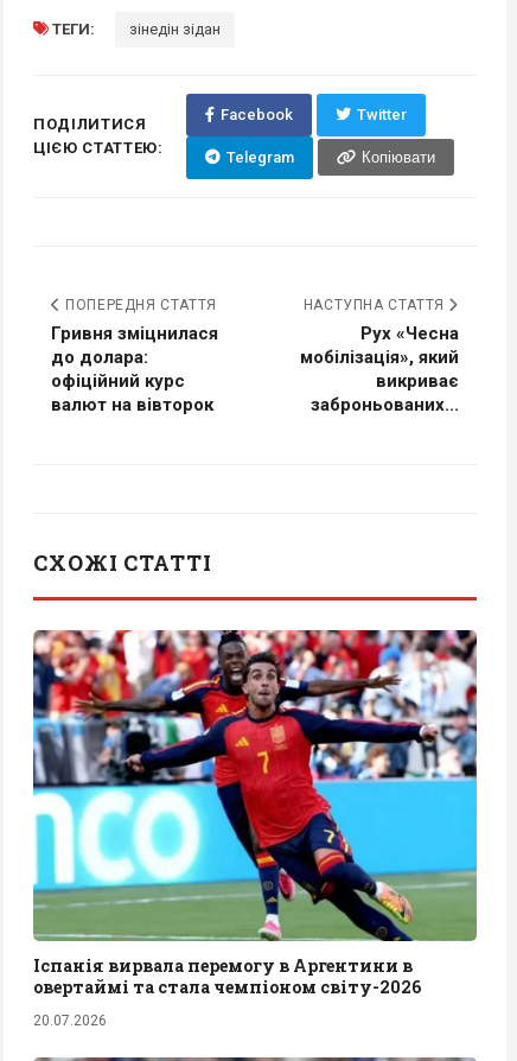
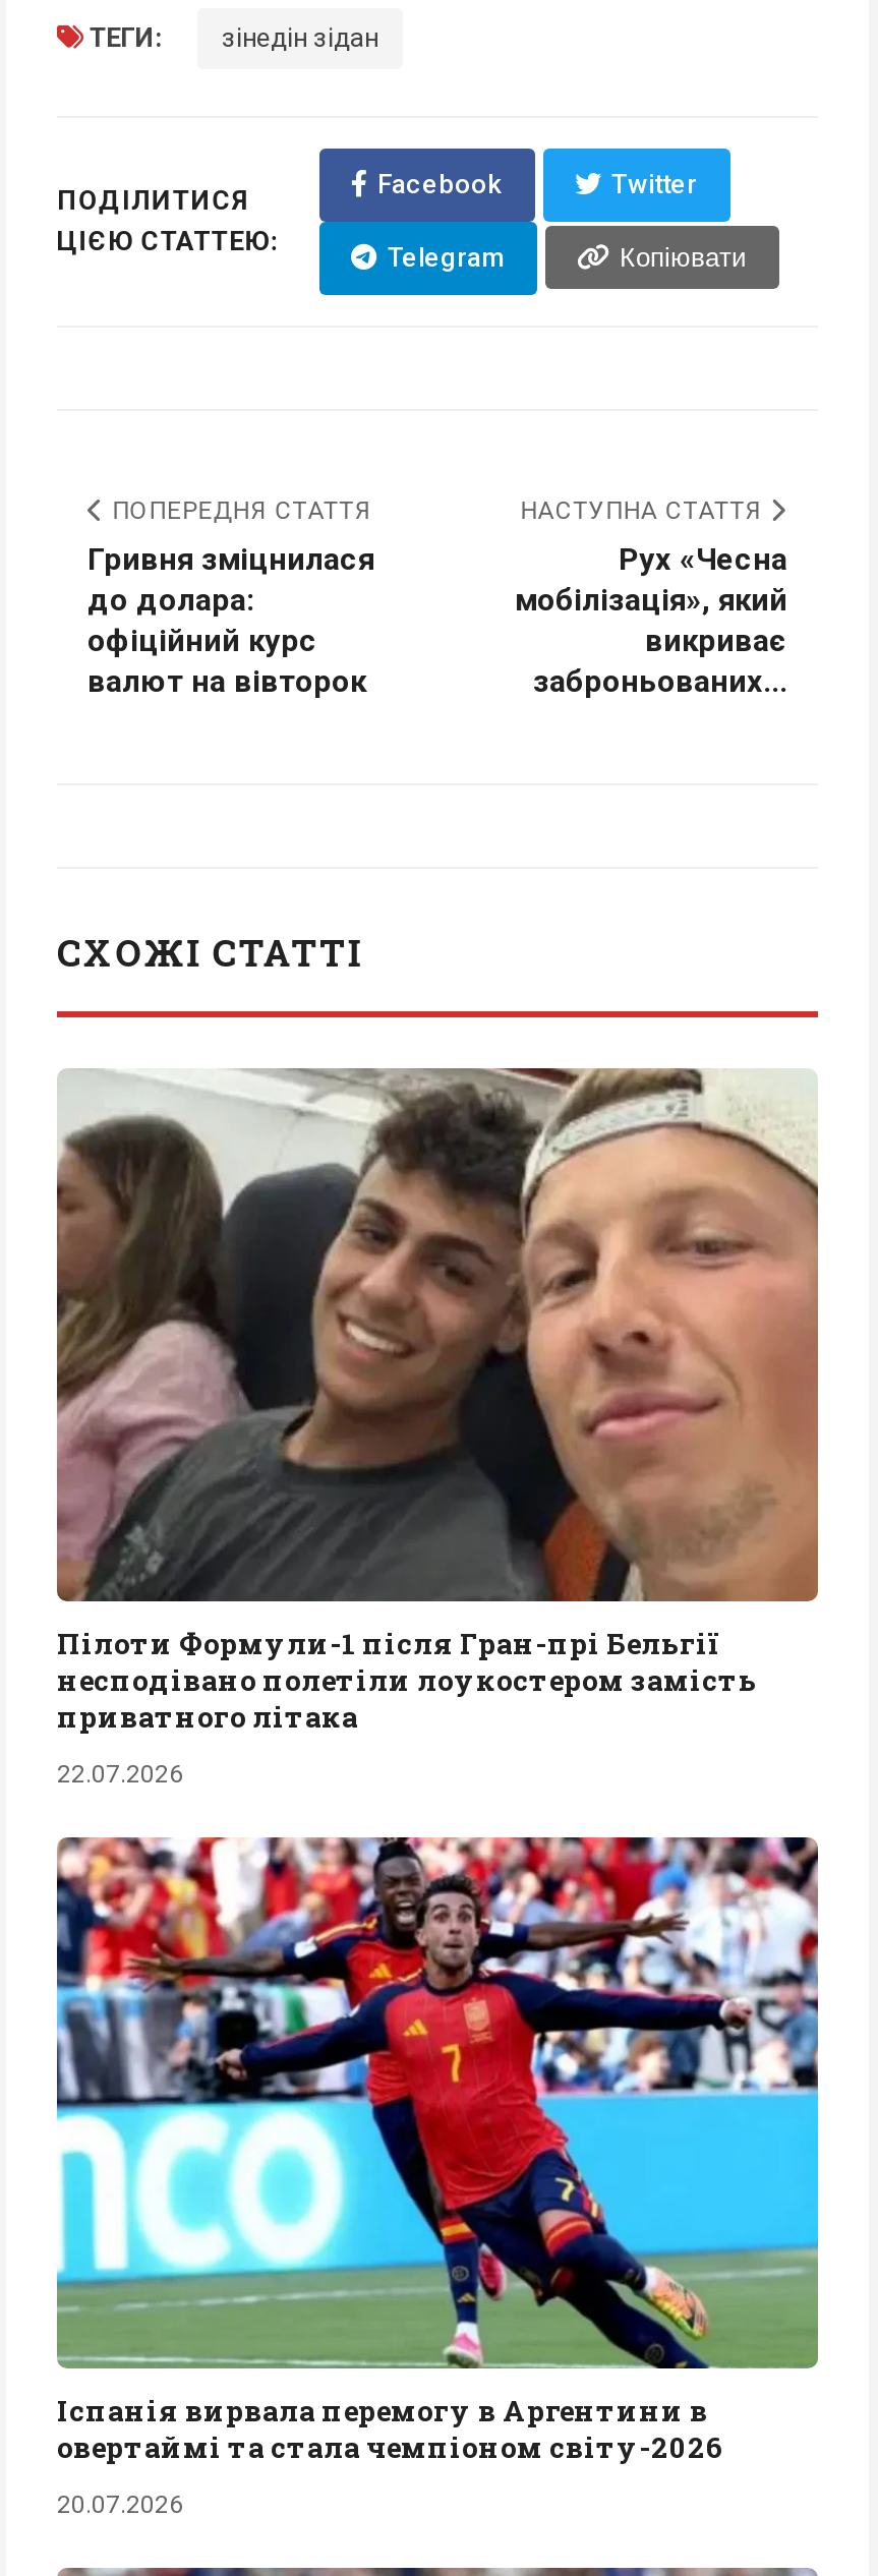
+ [image]
+ Пілоти Формули-1 після Гран-прі Бельгії
+ несподівано полетіли лоукостером замість
+ приватного літака
+ 22.07.2026
